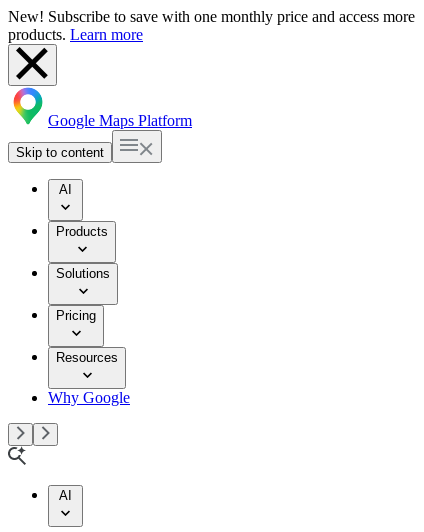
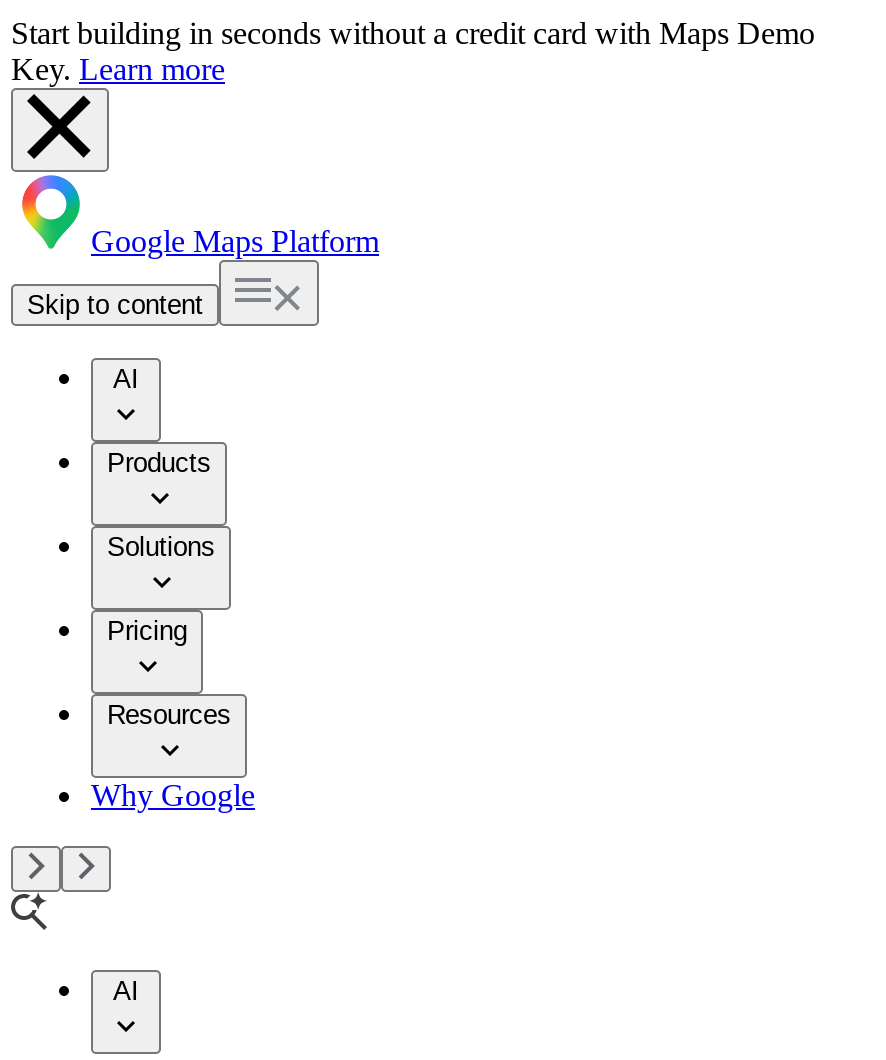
- New! Subscribe to save with one monthly price and access more
- products. Learn more
+ Start building in seconds without a credit card with Maps Demo
+ Key. Learn more
